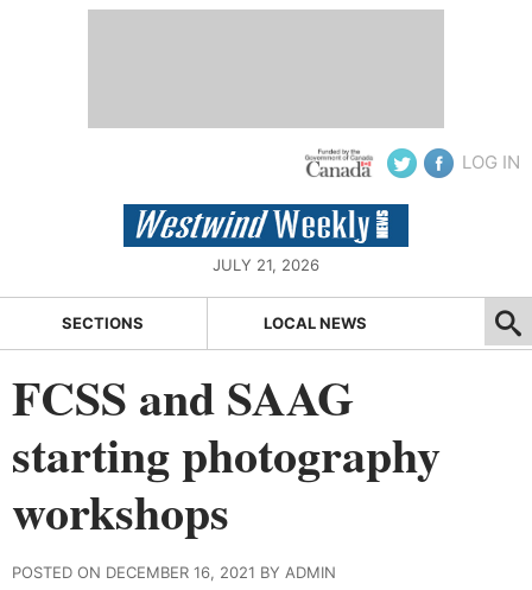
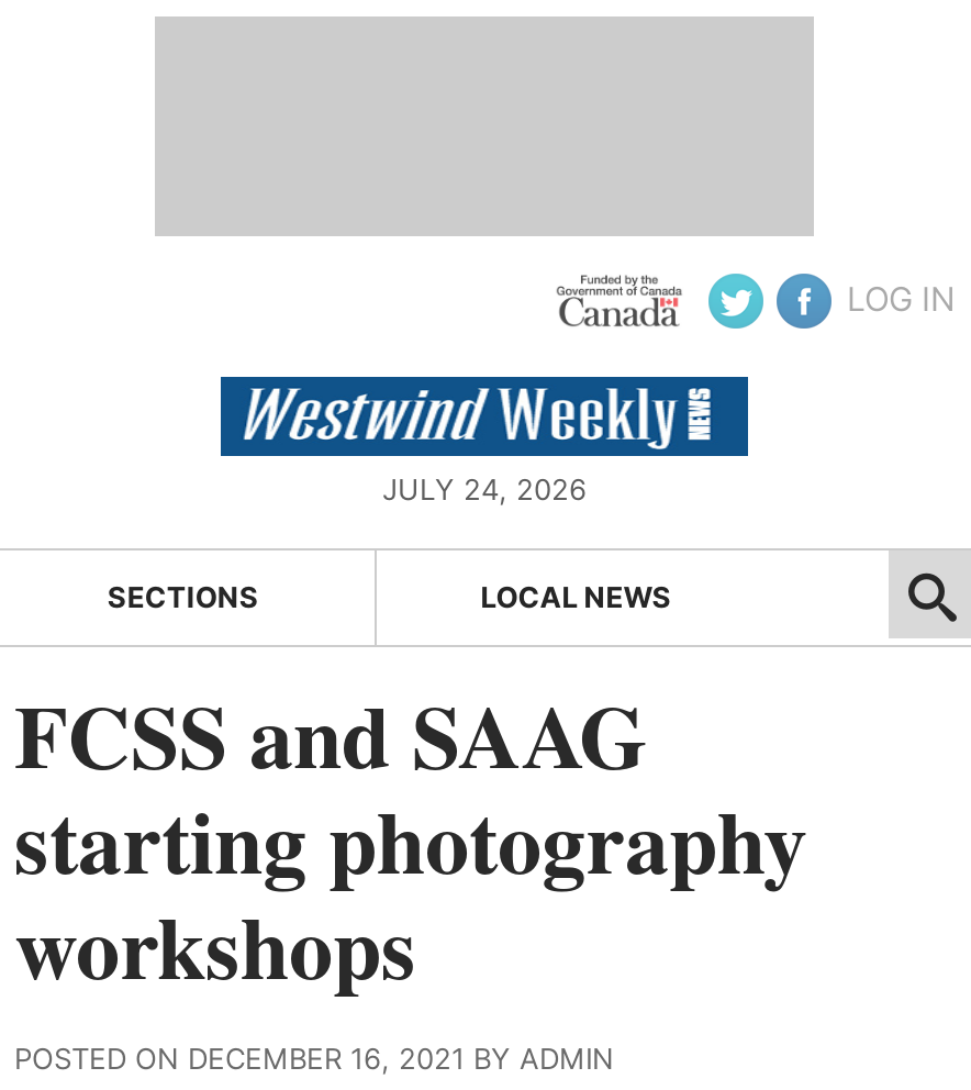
- JULY 21, 2026
+ JULY 24, 2026
